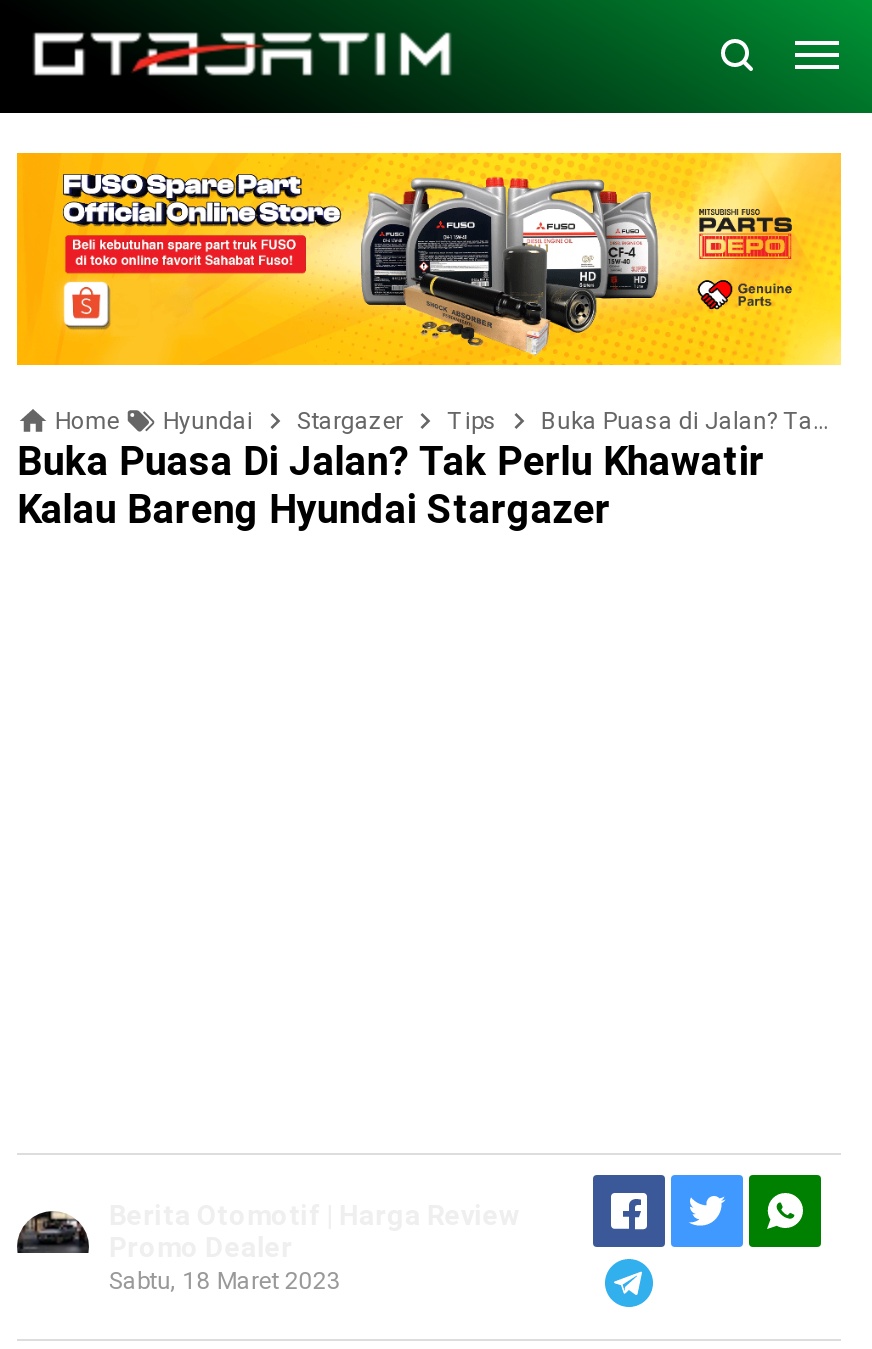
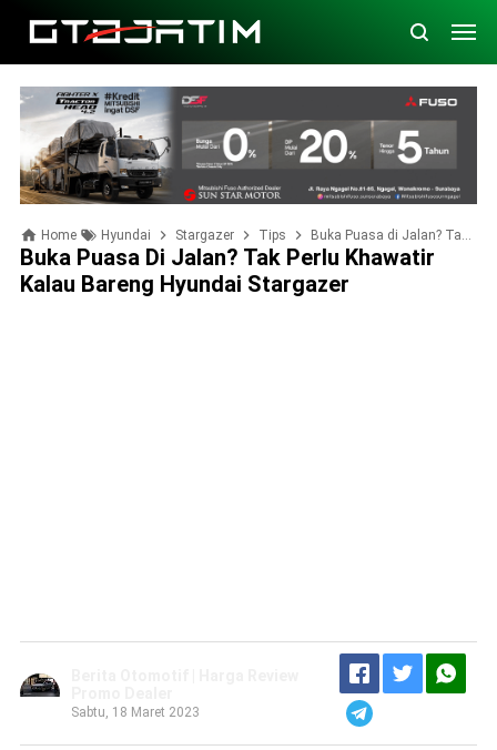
- [image]
+ [image]
